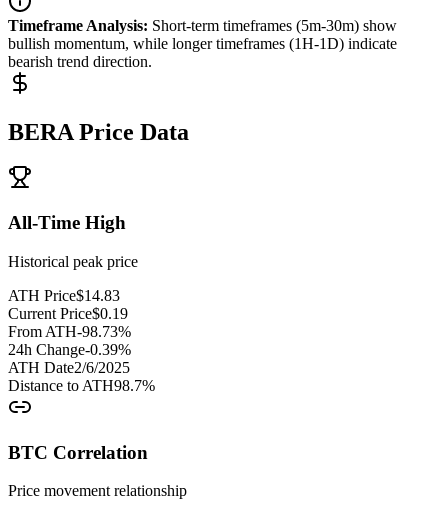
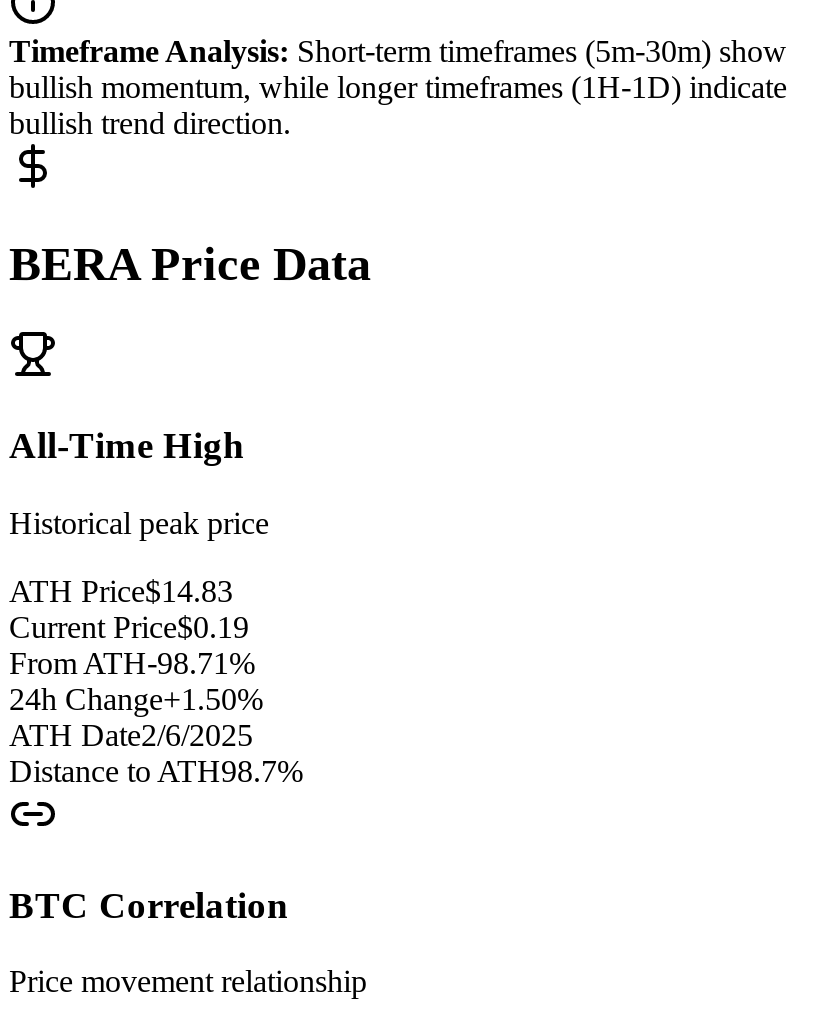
- bearish trend direction.
+ bullish trend direction.

- From ATH-98.73%
- 24h Change-0.39%
+ From ATH-98.71%
+ 24h Change+1.50%
